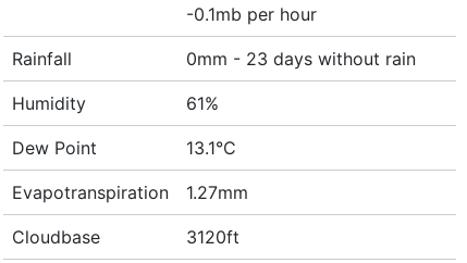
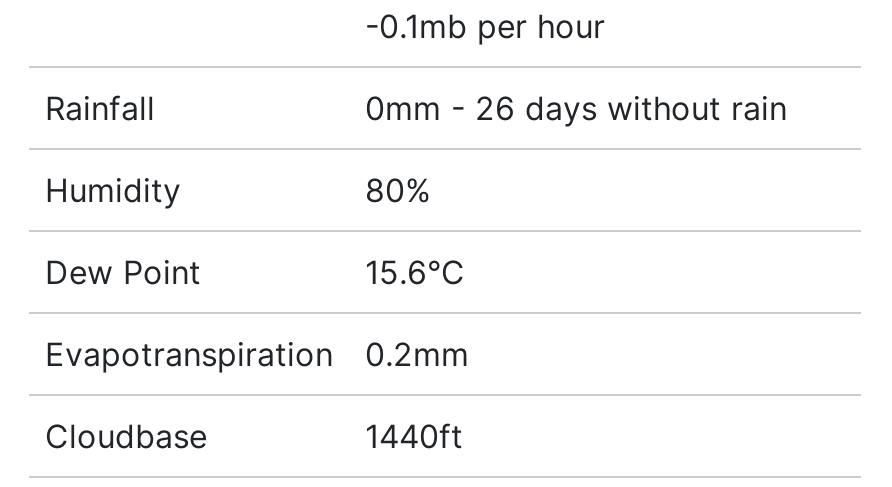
- 0mm - 23 days without rain
+ 0mm - 26 days without rain

- 61%
+ 80%

- 13.1°C
+ 15.6°C

- Evapotranspiration 1.27mm
+ Evapotranspiration 0.2mm

- 3120ft
+ 1440ft
